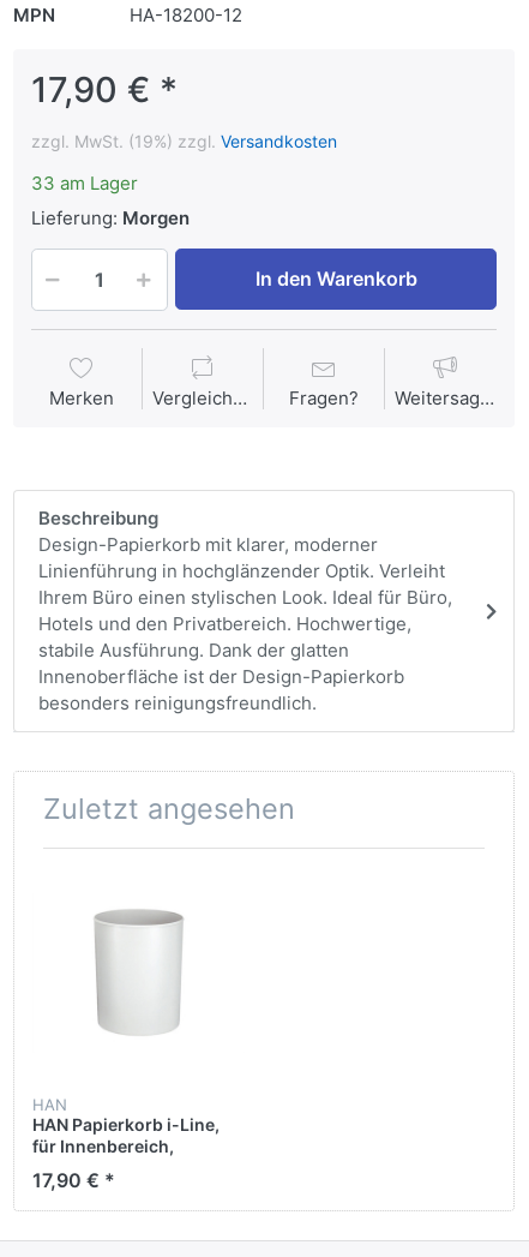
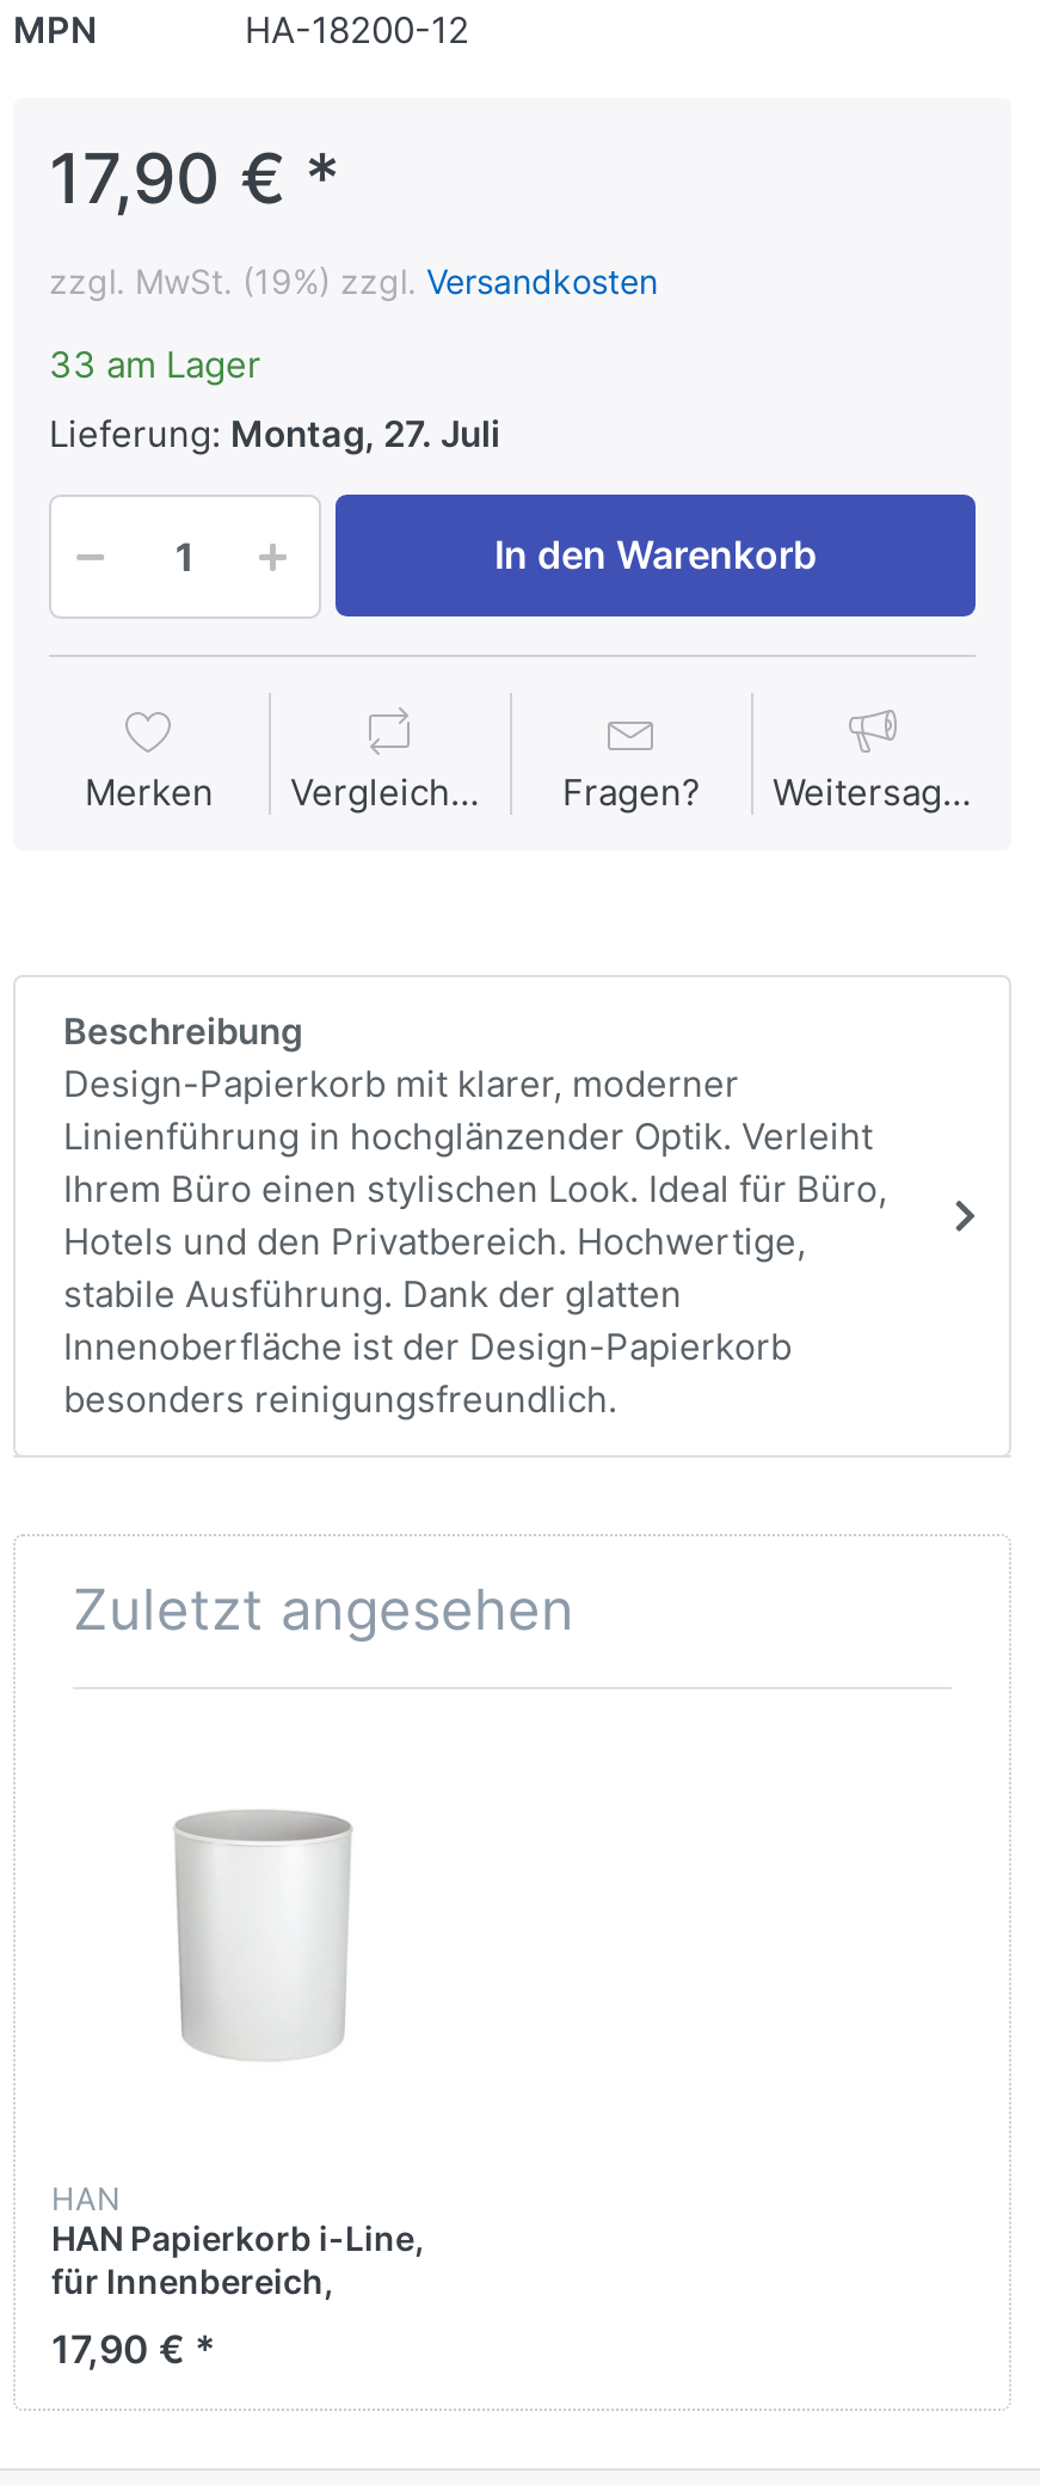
- Lieferung: Morgen
+ Lieferung: Montag, 27. Juli
